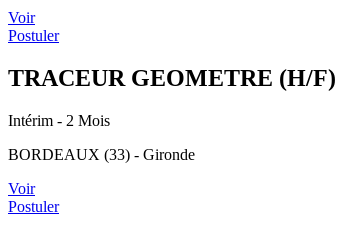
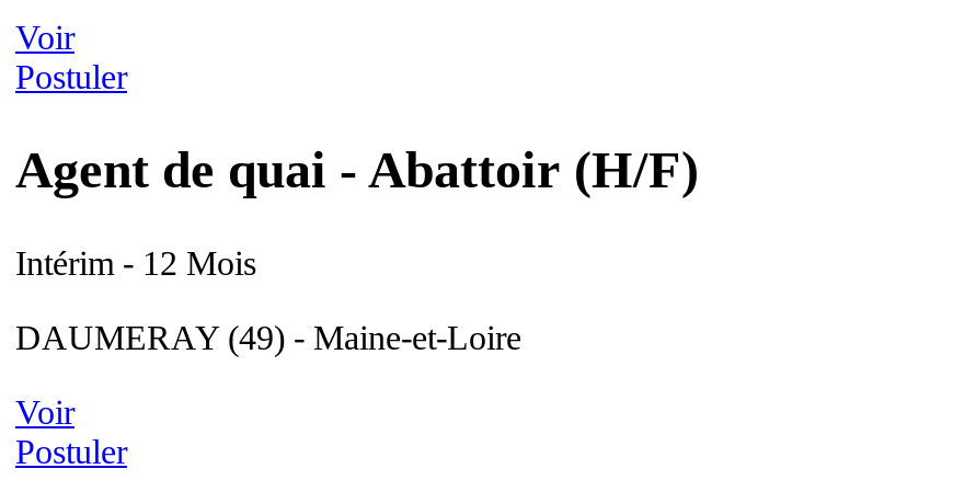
- TRACEUR GEOMETRE (H/F)
+ Agent de quai - Abattoir (H/F)

- Intérim - 2 Mois
+ Intérim - 12 Mois

- BORDEAUX (33) - Gironde
+ DAUMERAY (49) - Maine-et-Loire
